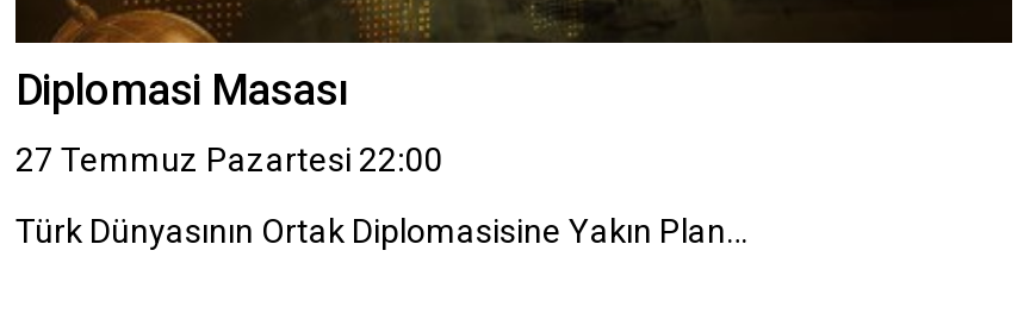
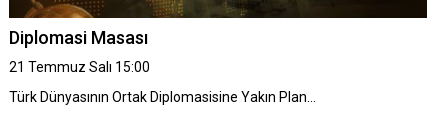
- 27 Temmuz Pazartesi 22:00
+ 21 Temmuz Salı 15:00
